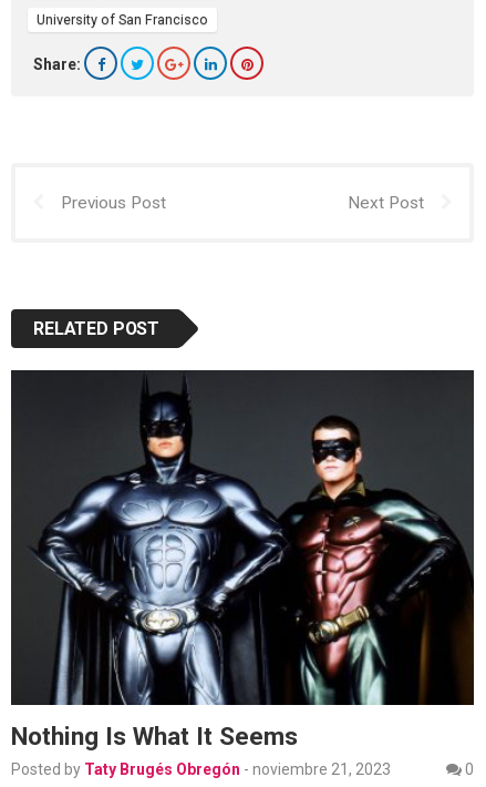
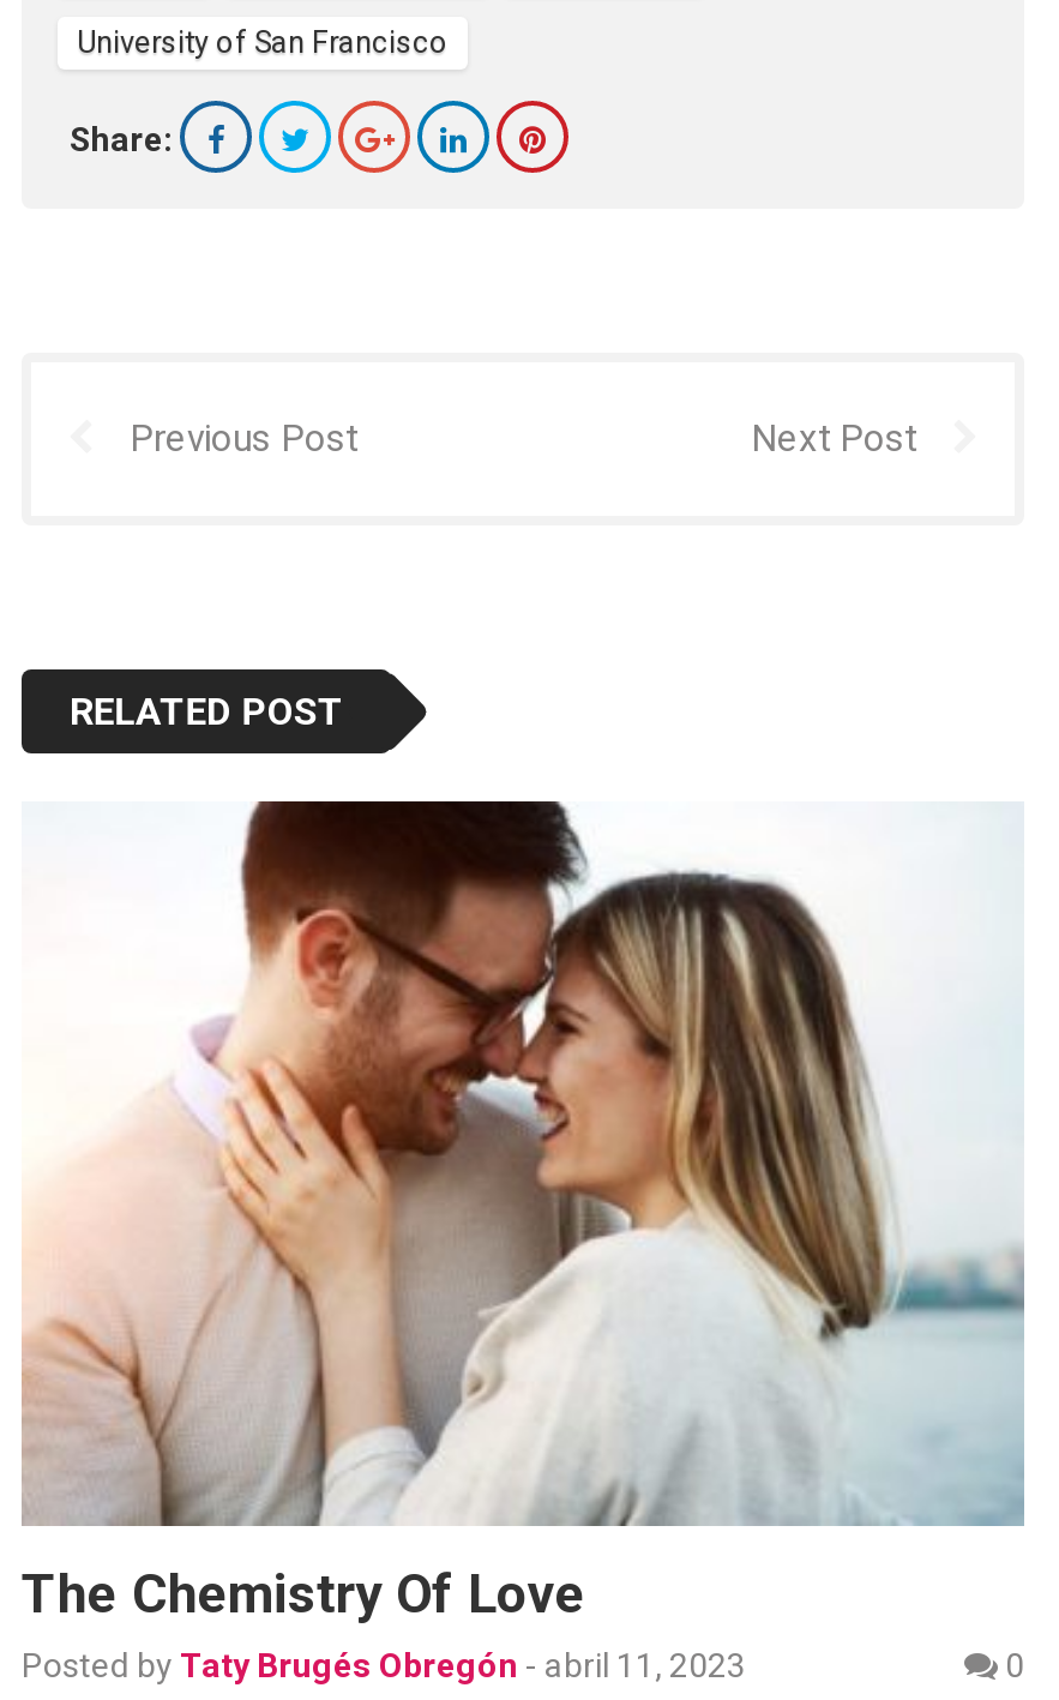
- [image]
- Nothing Is What It Seems
- Posted by Taty Brugés Obregón - noviembre 21, 2023
+ [image]
+ The Chemistry Of Love
+ Posted by Taty Brugés Obregón - abril 11, 2023
